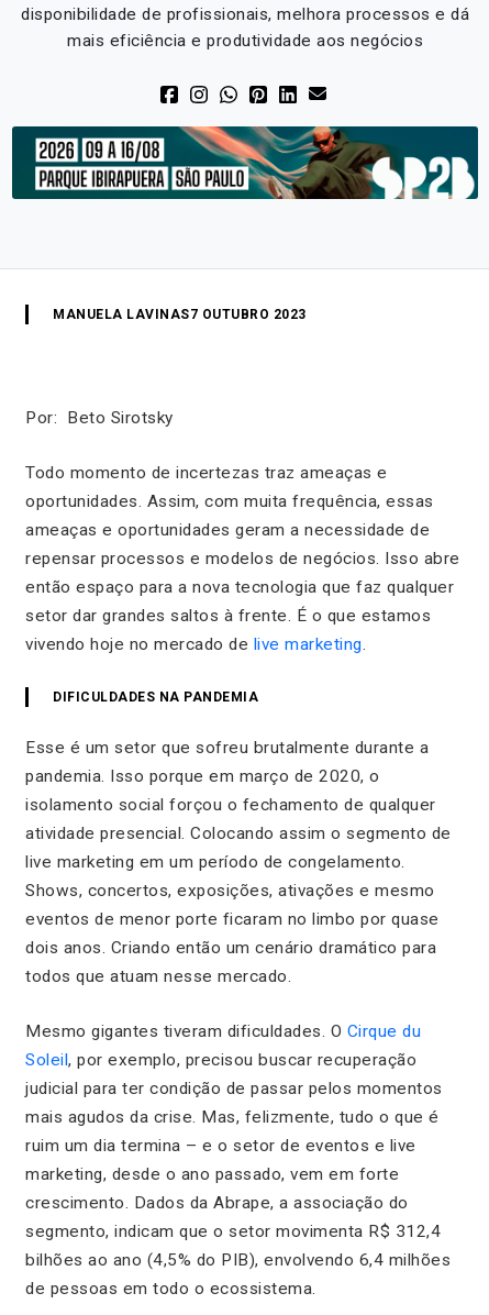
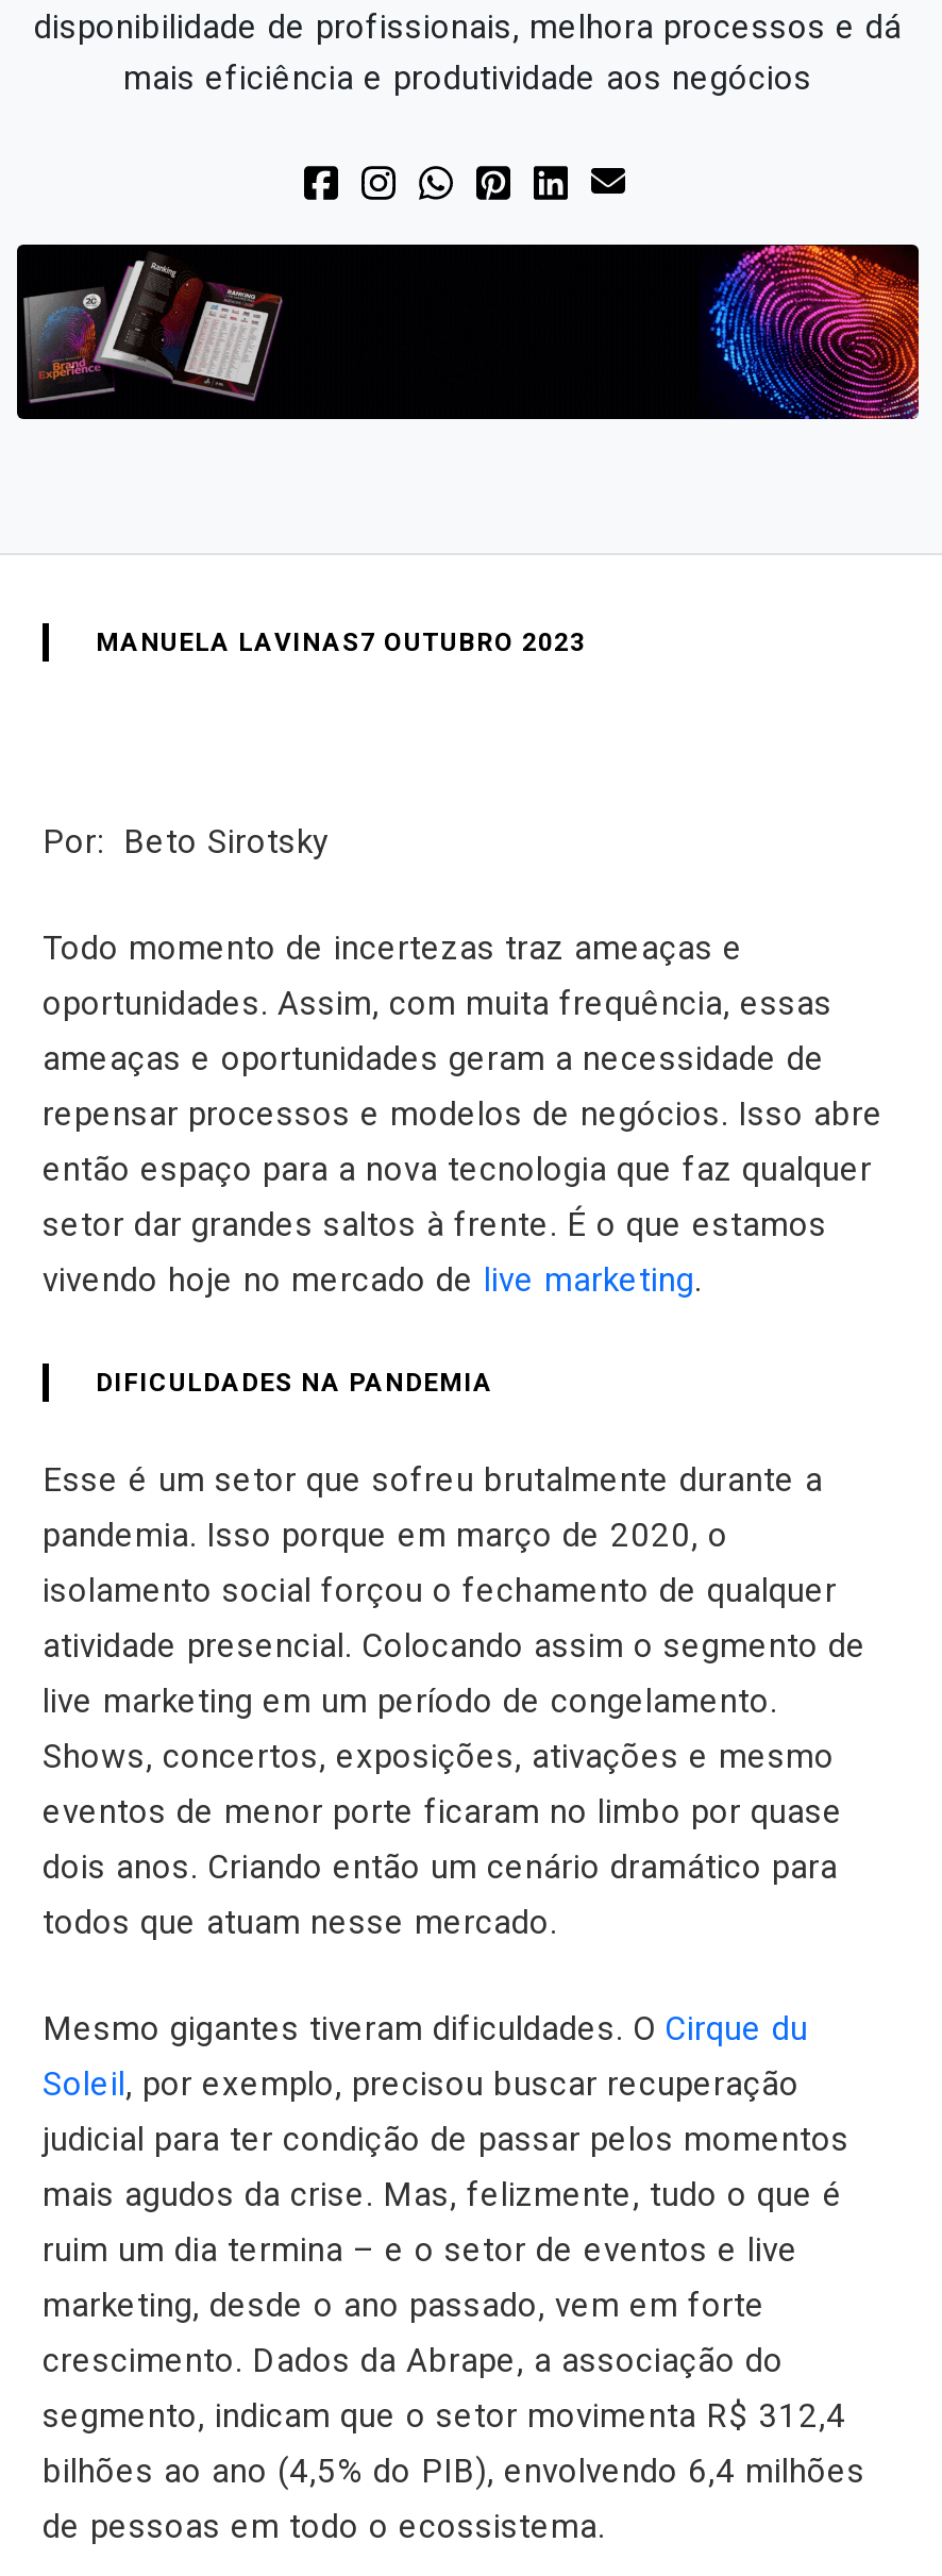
- [image]
+ [image]
